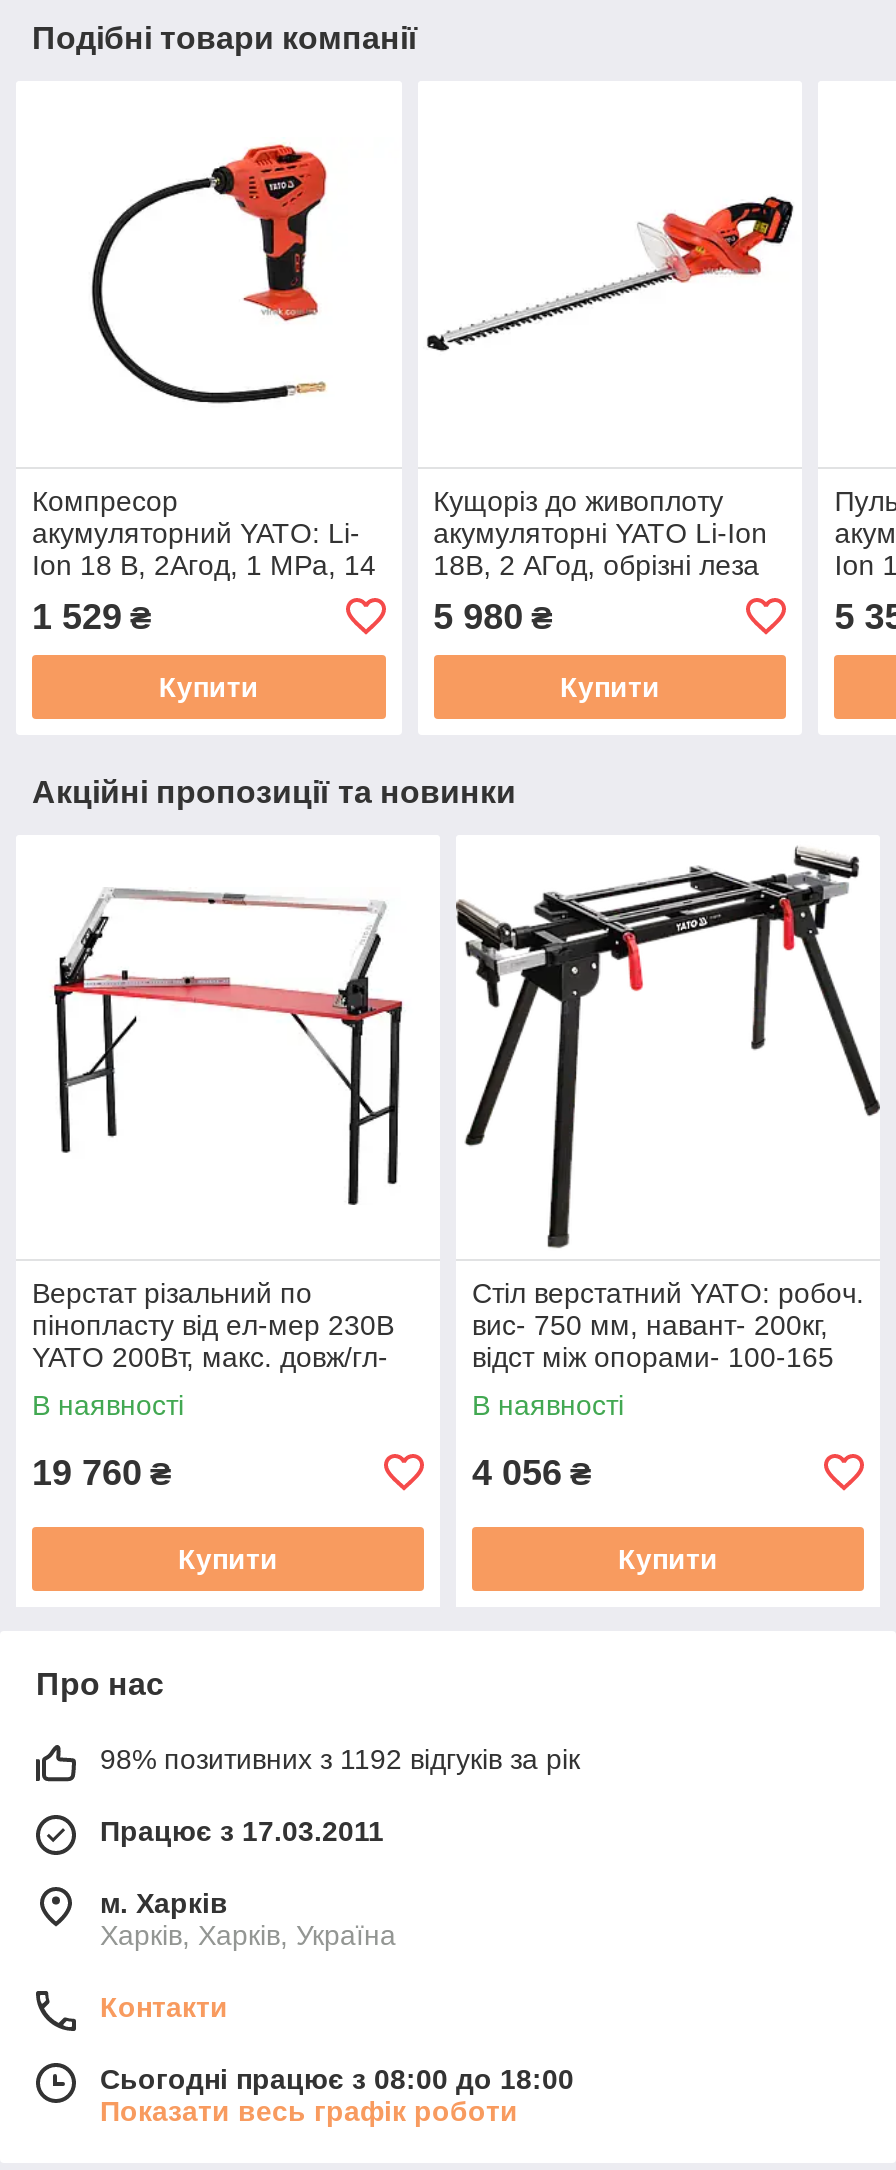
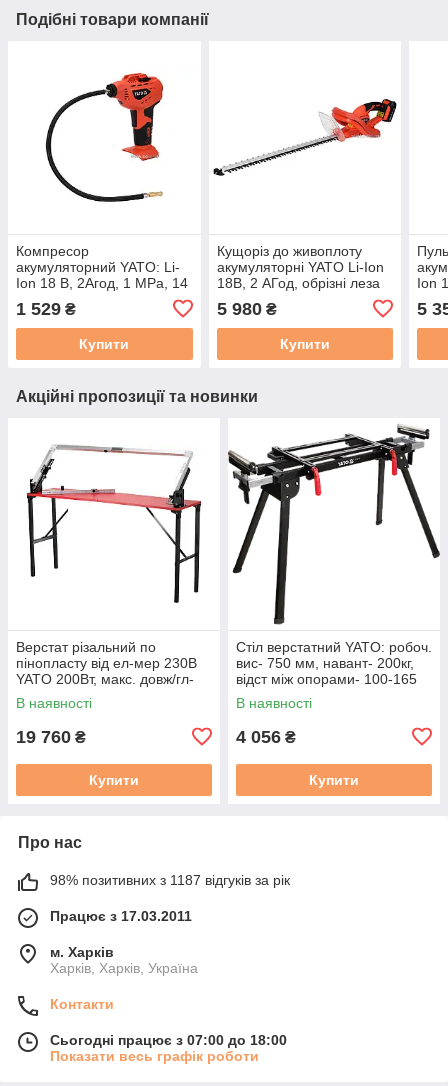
- 98% позитивних з 1192 відгуків за рік
+ 98% позитивних з 1187 відгуків за рік

- Сьогодні працює з 08:00 до 18:00
+ Сьогодні працює з 07:00 до 18:00
